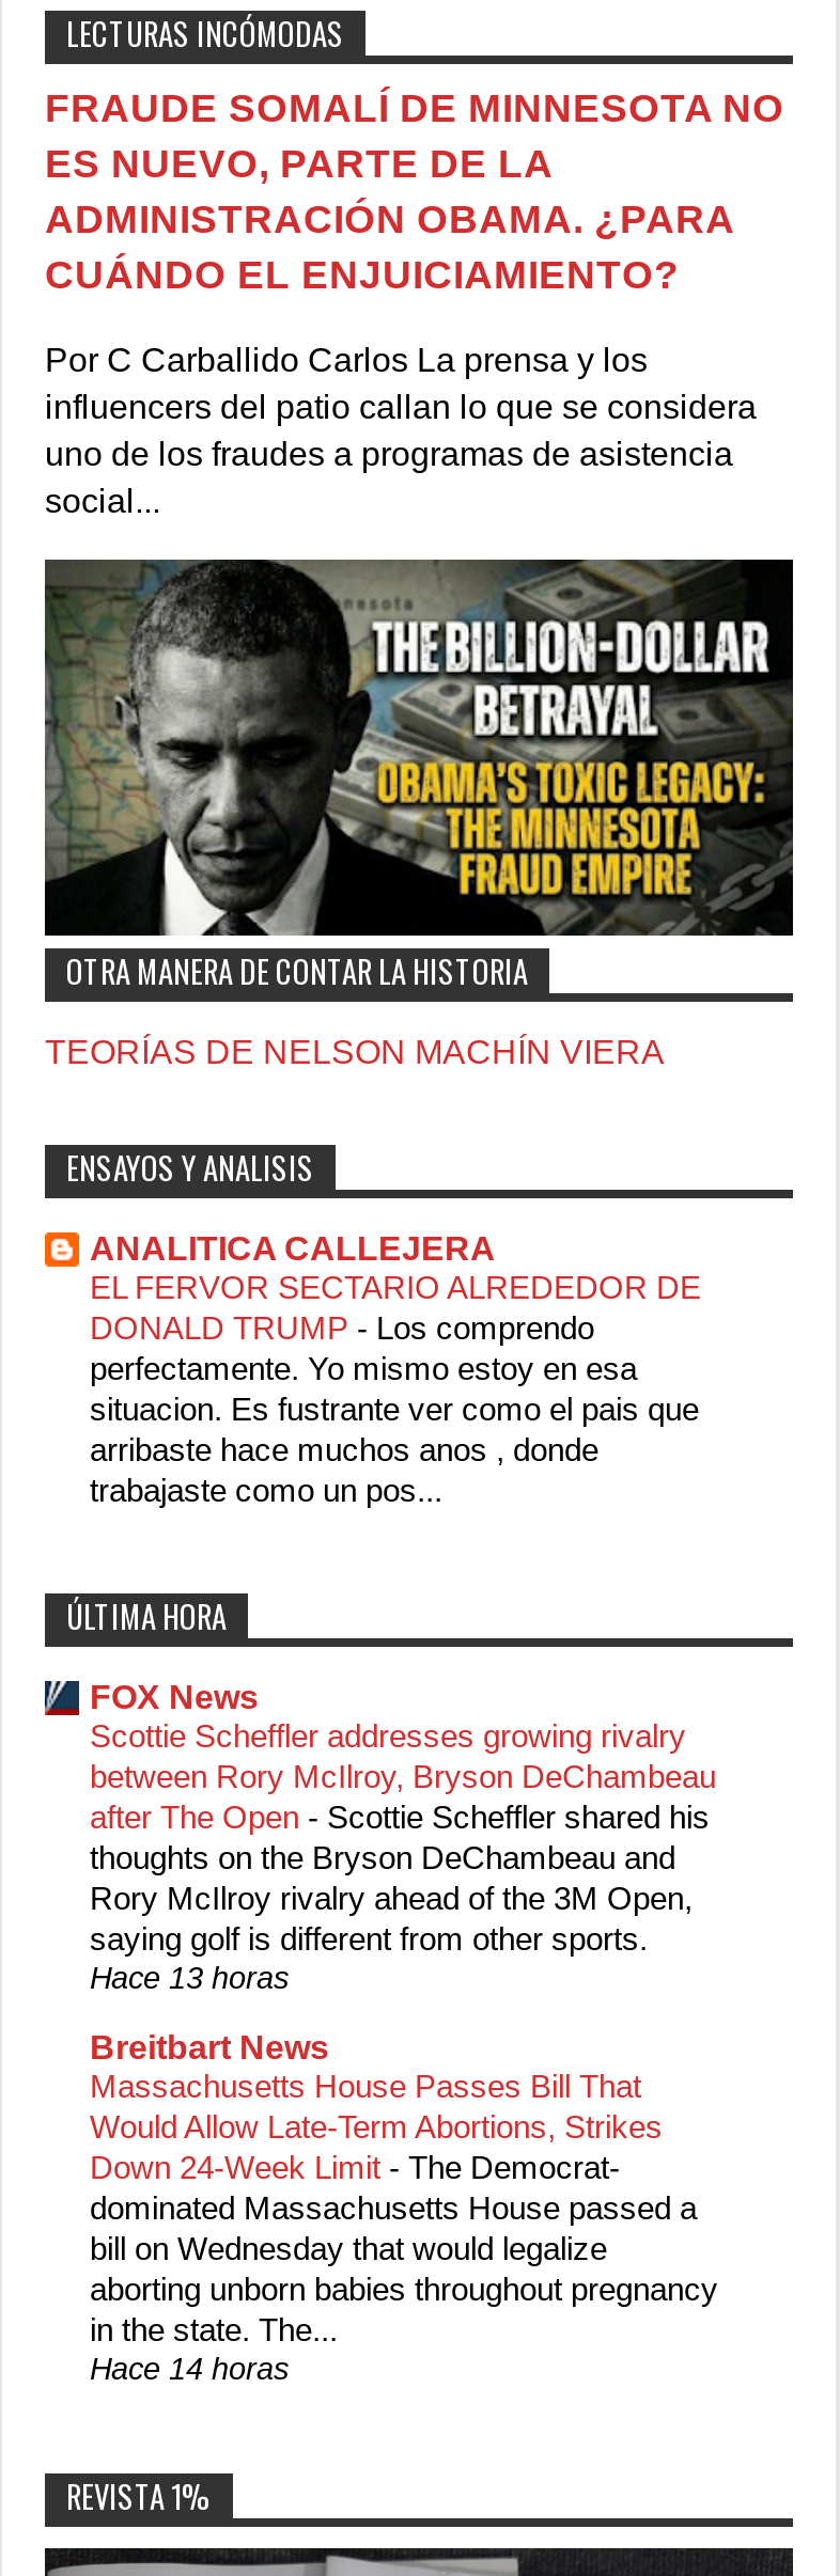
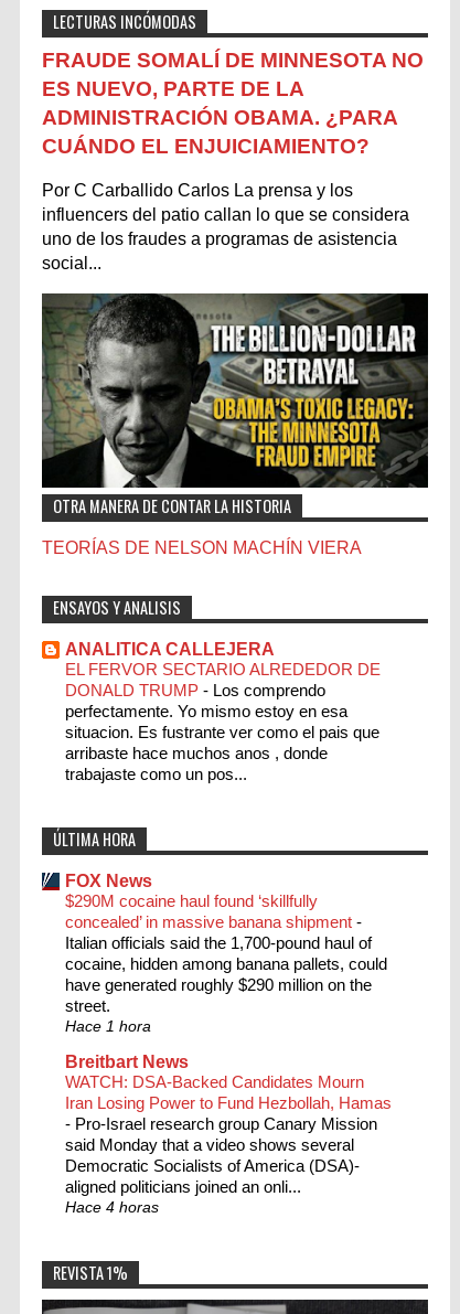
- Scottie Scheffler addresses growing rivalry
- between Rory McIlroy, Bryson DeChambeau
- after The Open - Scottie Scheffler shared his
- thoughts on the Bryson DeChambeau and
- Rory McIlroy rivalry ahead of the 3M Open,
- saying golf is different from other sports.
- Hace 13 horas
+ $290M cocaine haul found ‘skillfully
+ concealed’ in massive banana shipment -
+ Italian officials said the 1,700-pound haul of
+ cocaine, hidden among banana pallets, could
+ have generated roughly $290 million on the
+ street.
+ Hace 1 hora

- Massachusetts House Passes Bill That
- Would Allow Late-Term Abortions, Strikes
- Down 24-Week Limit - The Democrat-
- dominated Massachusetts House passed a
- bill on Wednesday that would legalize
- aborting unborn babies throughout pregnancy
- in the state. The...
- Hace 14 horas
+ WATCH: DSA-Backed Candidates Mourn
+ Iran Losing Power to Fund Hezbollah, Hamas
+ - Pro-Israel research group Canary Mission
+ said Monday that a video shows several
+ Democratic Socialists of America (DSA)-
+ aligned politicians joined an onli...
+ Hace 4 horas
